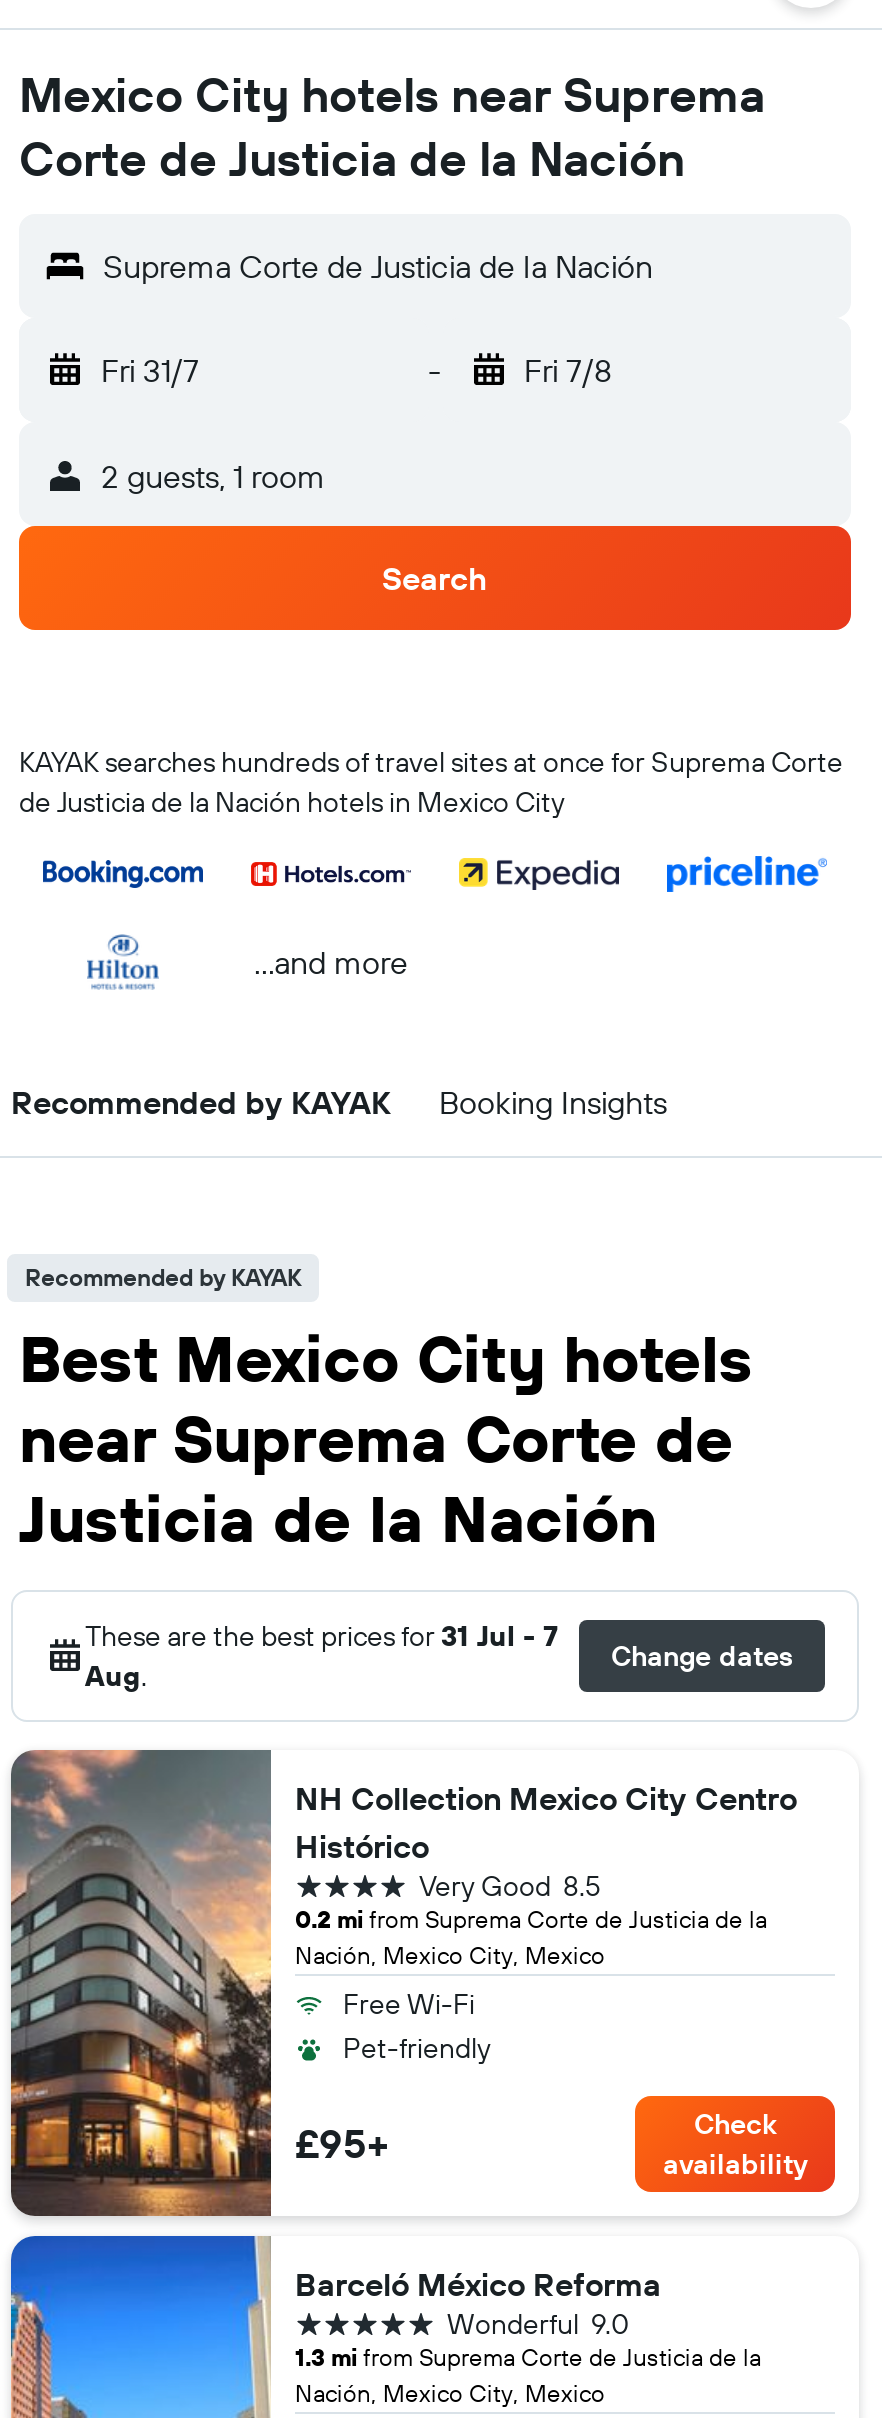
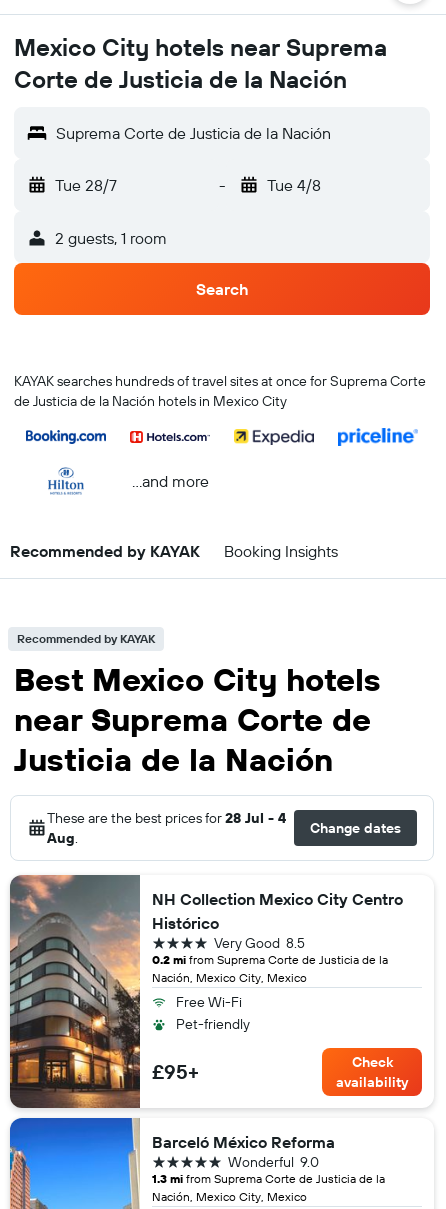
- Fri 31/7
+ Tue 28/7

- Fri 7/8
+ Tue 4/8

- These are the best prices for 31 Jul - 7
+ These are the best prices for 28 Jul - 4
